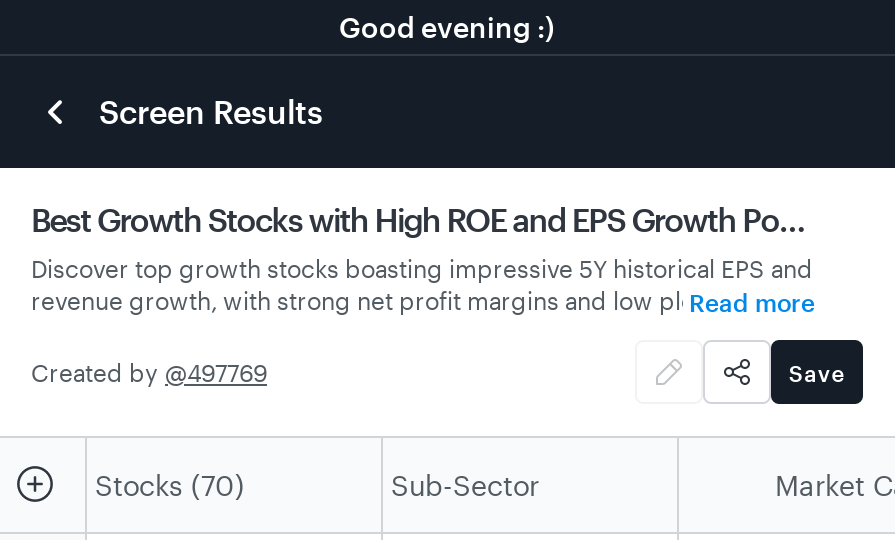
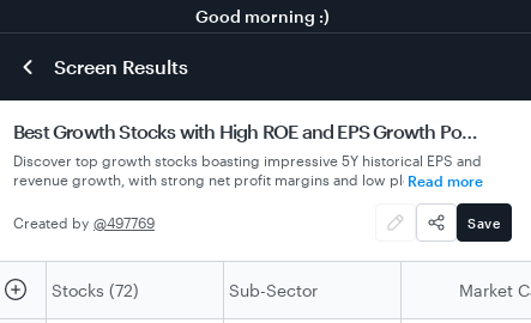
- Good evening :)
+ Good morning :)

- Stocks (70)
+ Stocks (72)
